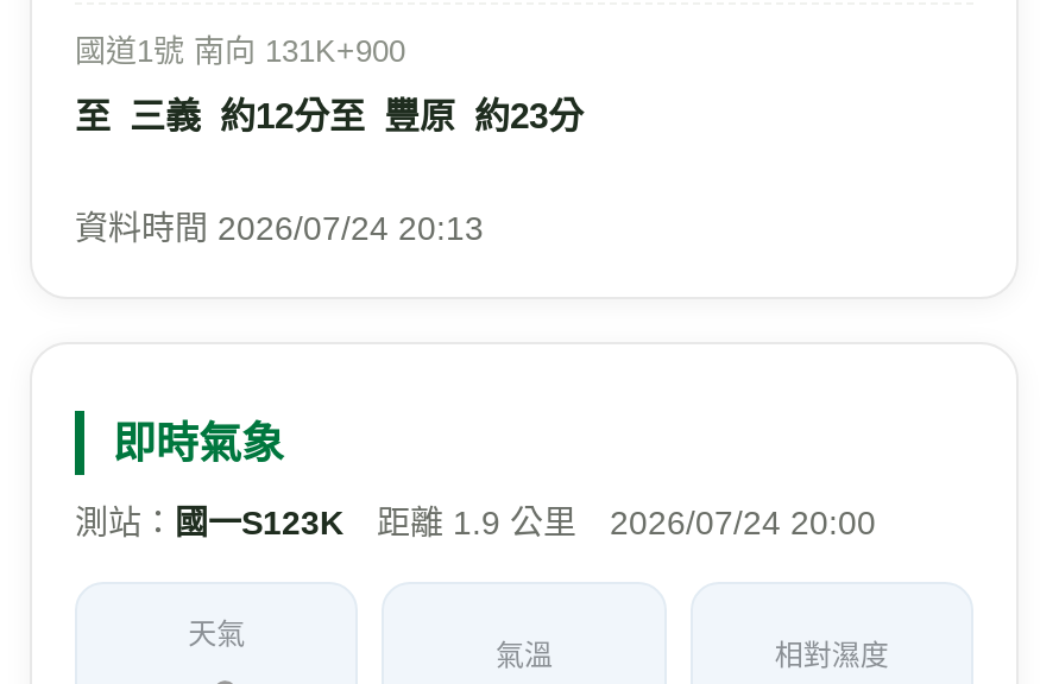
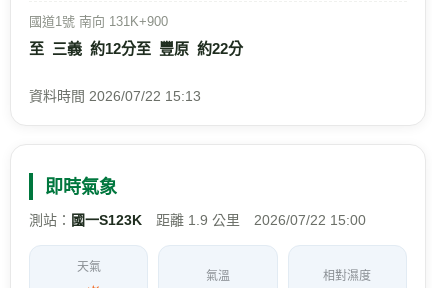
- 至 三義 約12分至 豐原 約23分
+ 至 三義 約12分至 豐原 約22分

- 資料時間 2026/07/24 20:13
+ 資料時間 2026/07/22 15:13

- 測站：國一S123K距離 1.9 公里 2026/07/24 20:00
+ 測站：國一S123K距離 1.9 公里 2026/07/22 15:00
